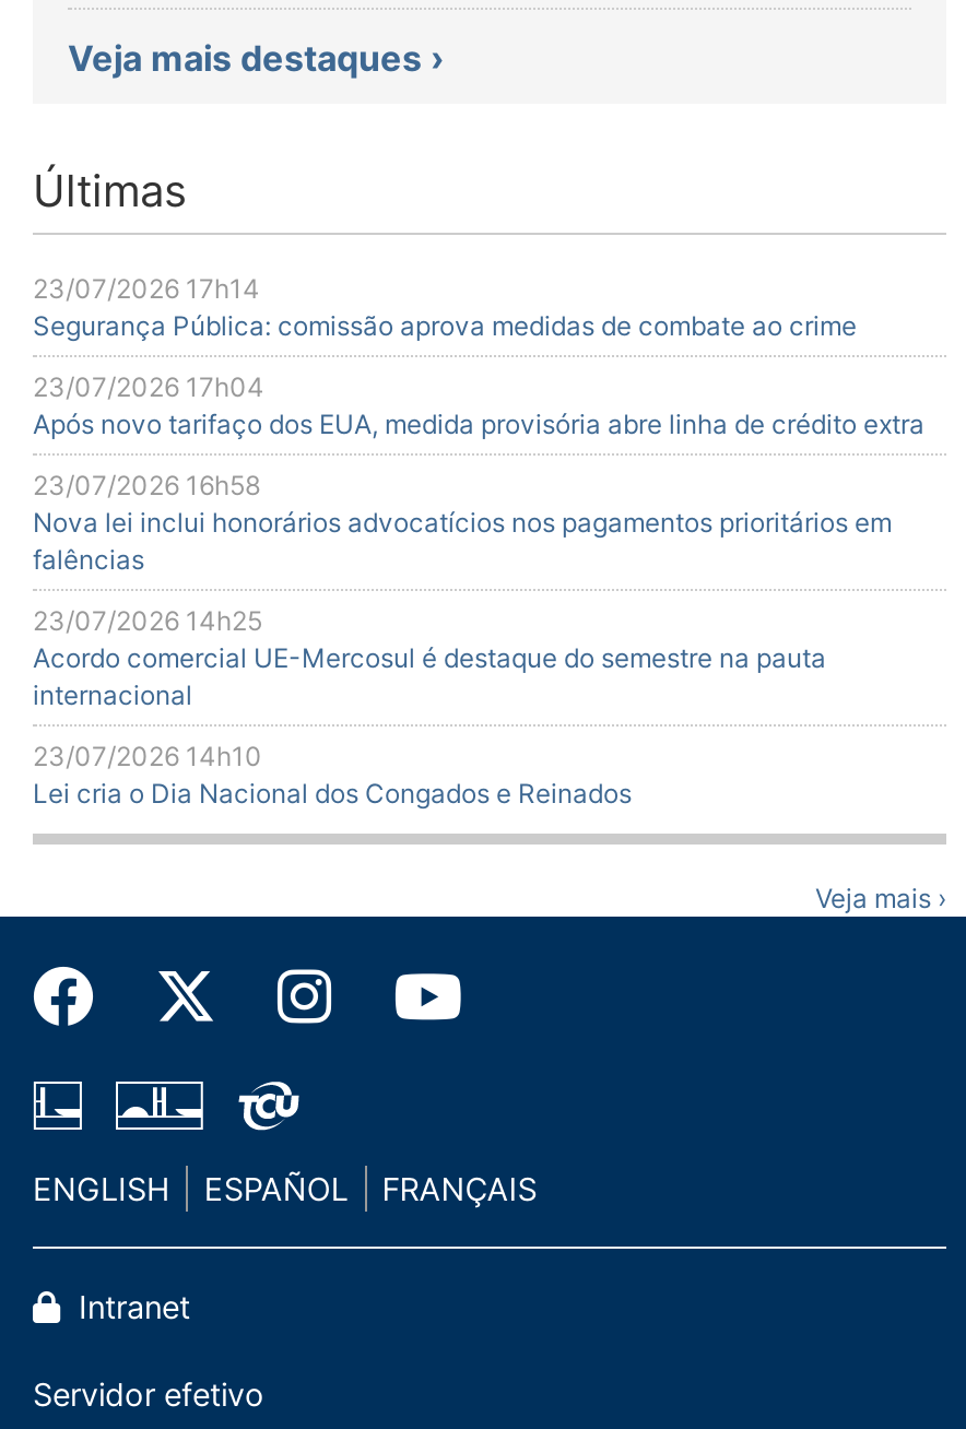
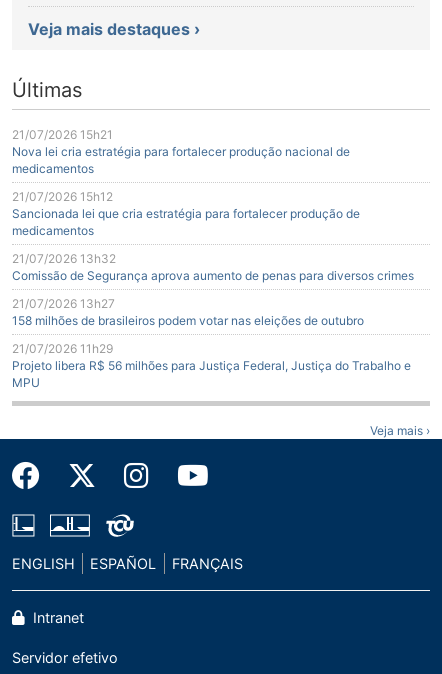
- 23/07/2026 17h14
- Segurança Pública: comissão aprova medidas de combate ao crime
+ 21/07/2026 15h21
+ Nova lei cria estratégia para fortalecer produção nacional de
+ medicamentos

- 23/07/2026 17h04
- Após novo tarifaço dos EUA, medida provisória abre linha de crédito extra
+ 21/07/2026 15h12
+ Sancionada lei que cria estratégia para fortalecer produção de
+ medicamentos

- 23/07/2026 16h58
- Nova lei inclui honorários advocatícios nos pagamentos prioritários em
- falências
+ 21/07/2026 13h32
+ Comissão de Segurança aprova aumento de penas para diversos crimes

- 23/07/2026 14h25
- Acordo comercial UE-Mercosul é destaque do semestre na pauta
- internacional
+ 21/07/2026 13h27
+ 158 milhões de brasileiros podem votar nas eleições de outubro

- 23/07/2026 14h10
- Lei cria o Dia Nacional dos Congados e Reinados
+ 21/07/2026 11h29
+ Projeto libera R$ 56 milhões para Justiça Federal, Justiça do Trabalho e
+ MPU
